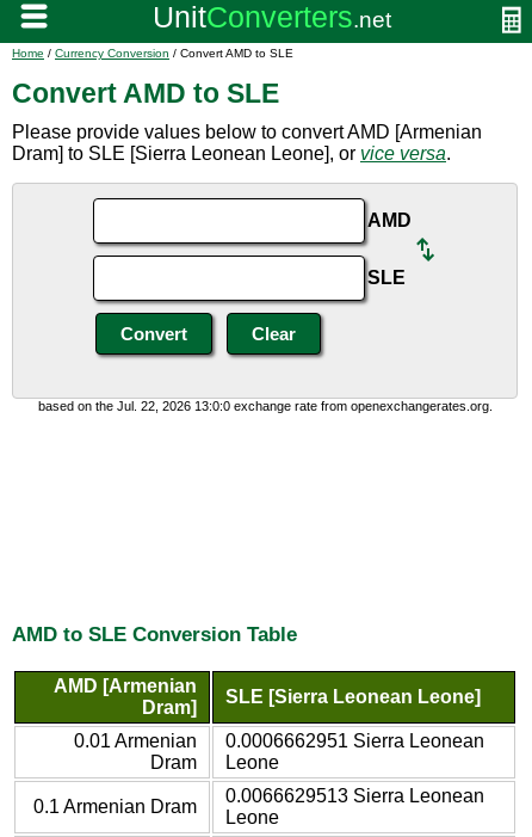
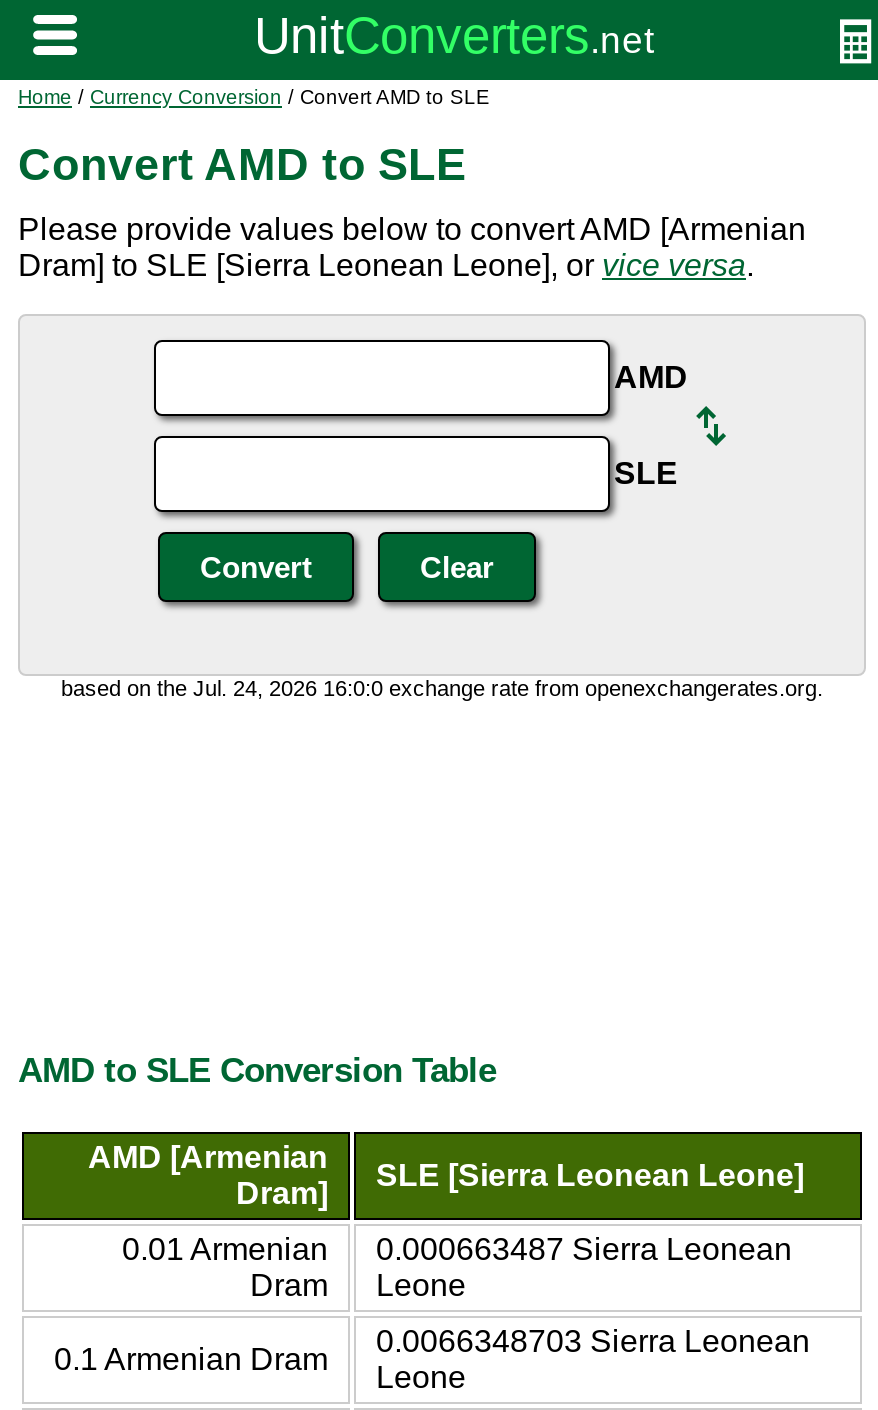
- based on the Jul. 22, 2026 13:0:0 exchange rate from openexchangerates.org.
+ based on the Jul. 24, 2026 16:0:0 exchange rate from openexchangerates.org.

- 0.0006662951 Sierra Leonean
+ 0.000663487 Sierra Leonean

- 0.0066629513 Sierra Leonean
+ 0.0066348703 Sierra Leonean
